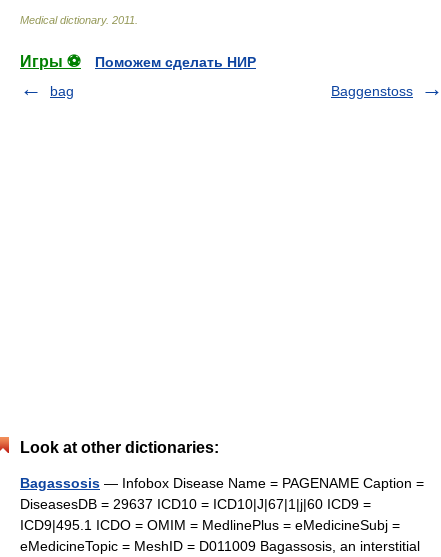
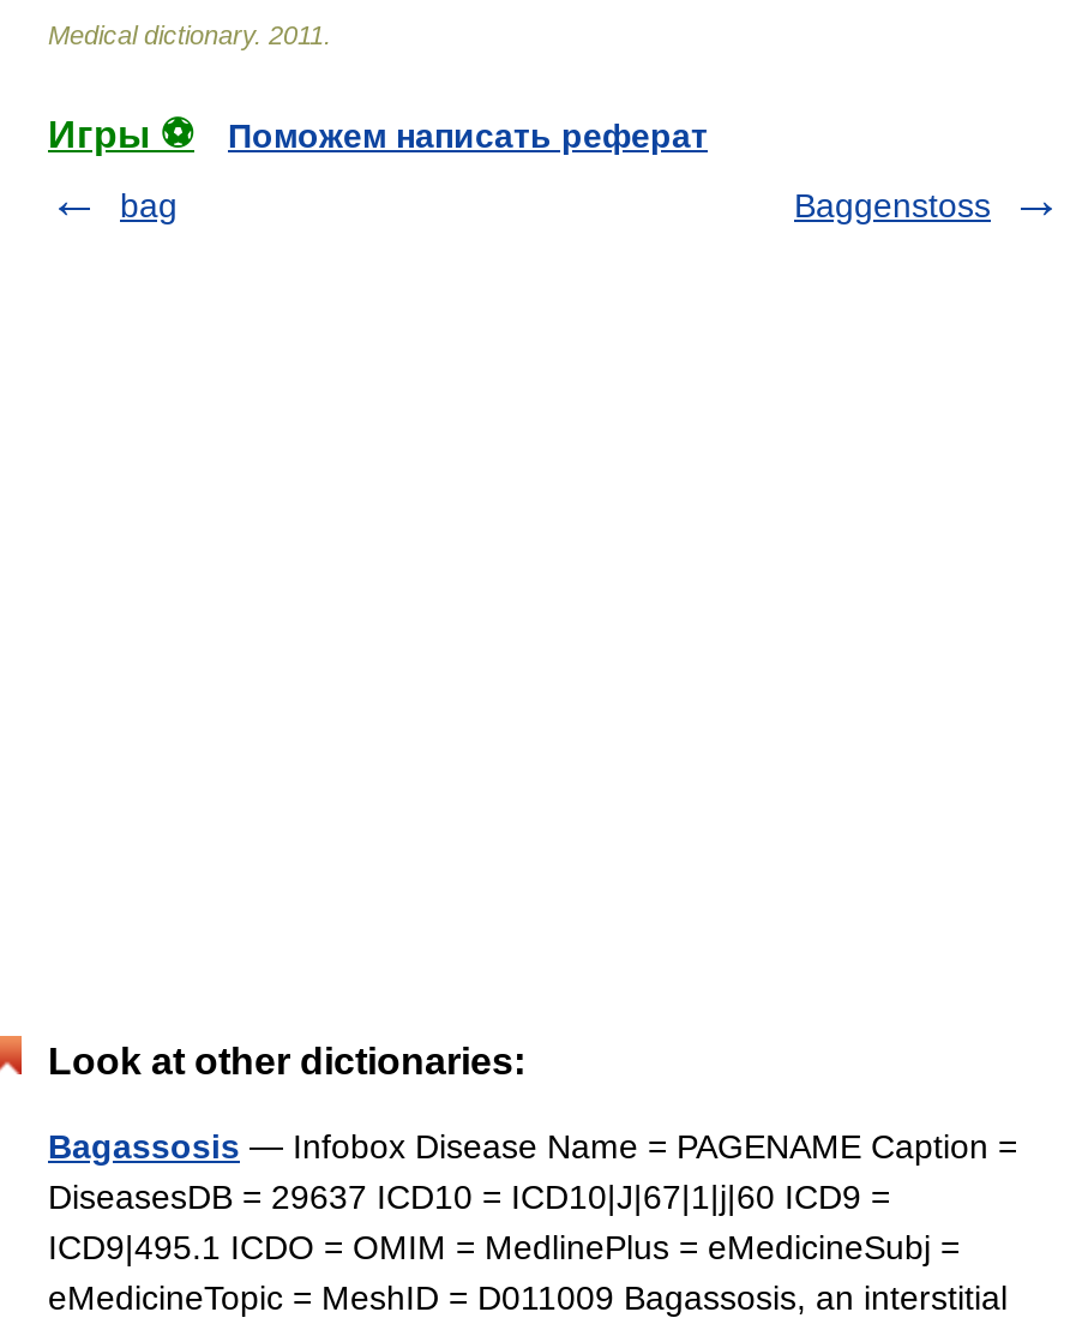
- Поможем сделать НИР
+ Поможем написать реферат
